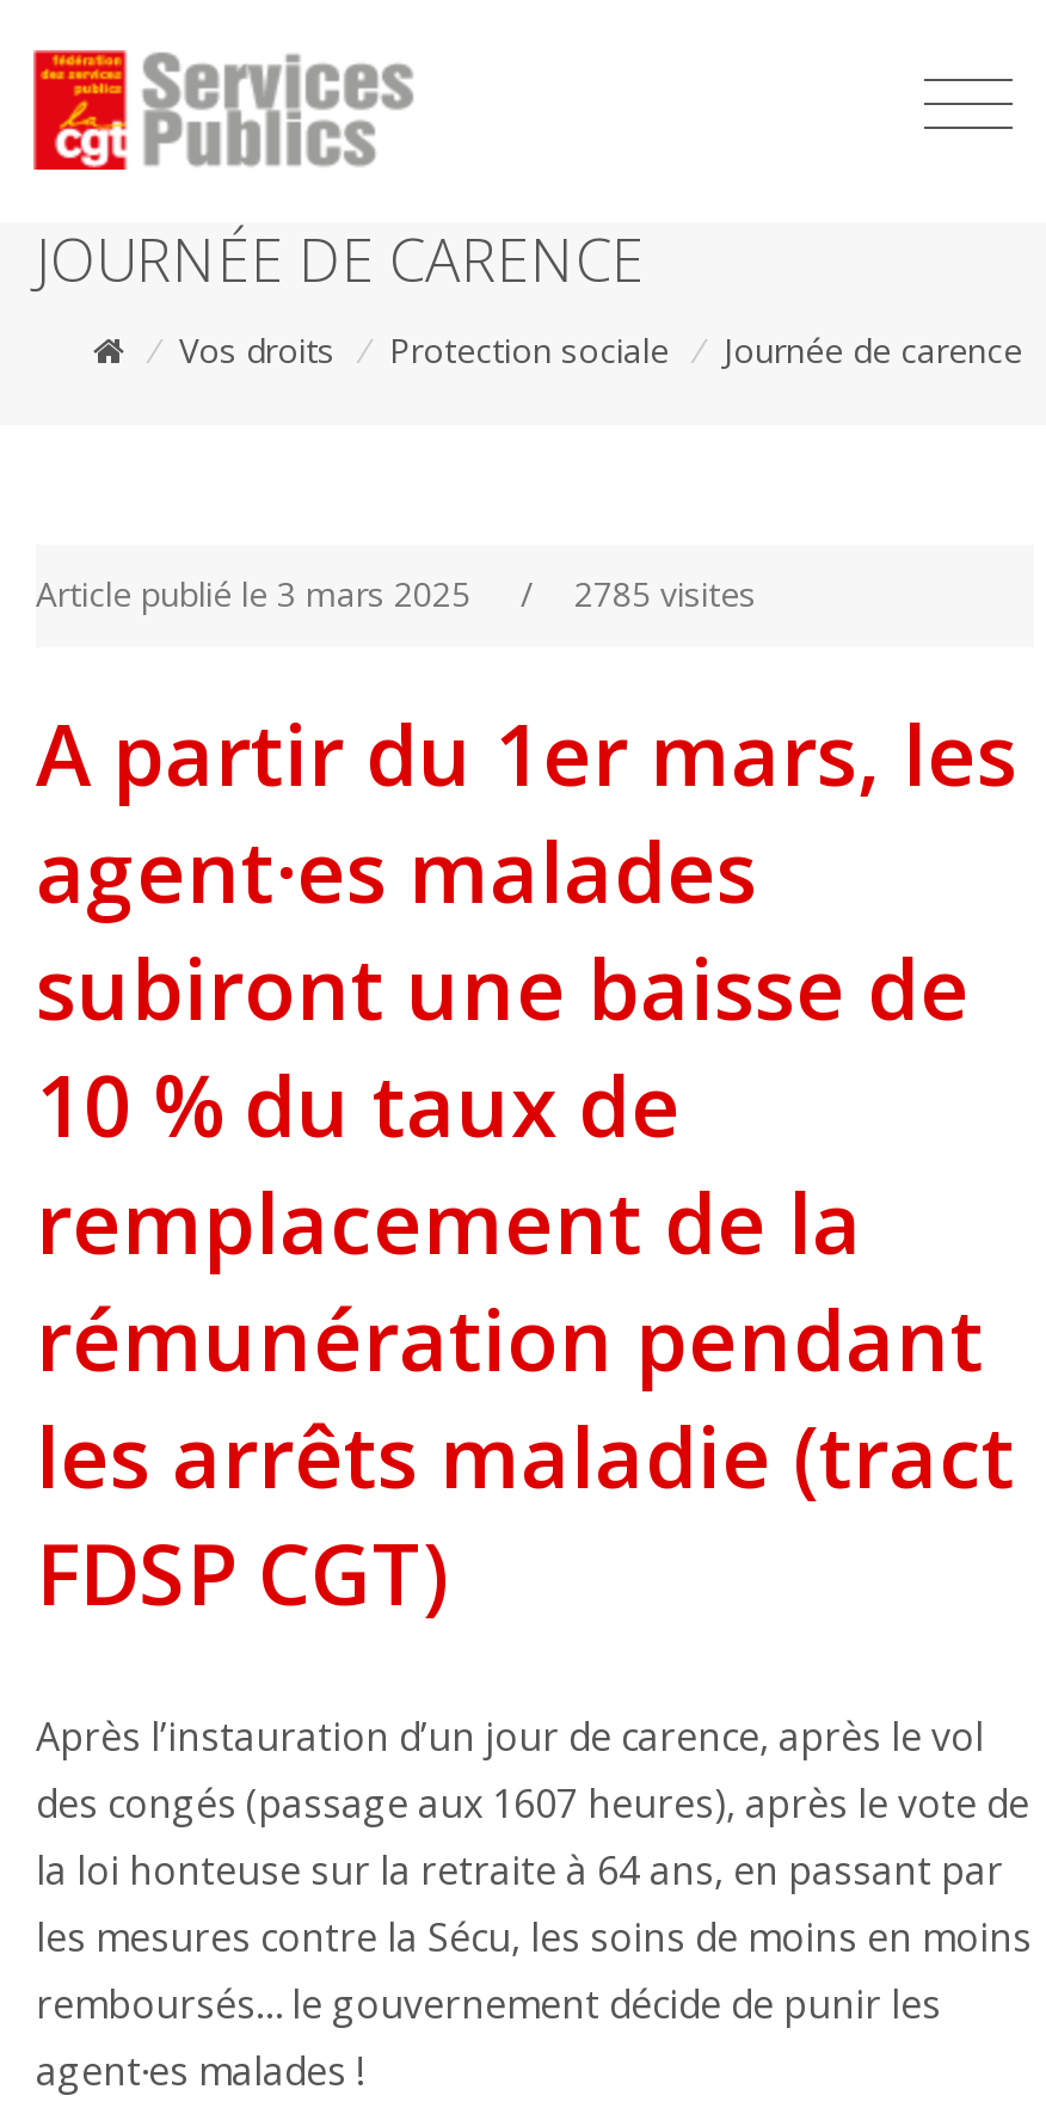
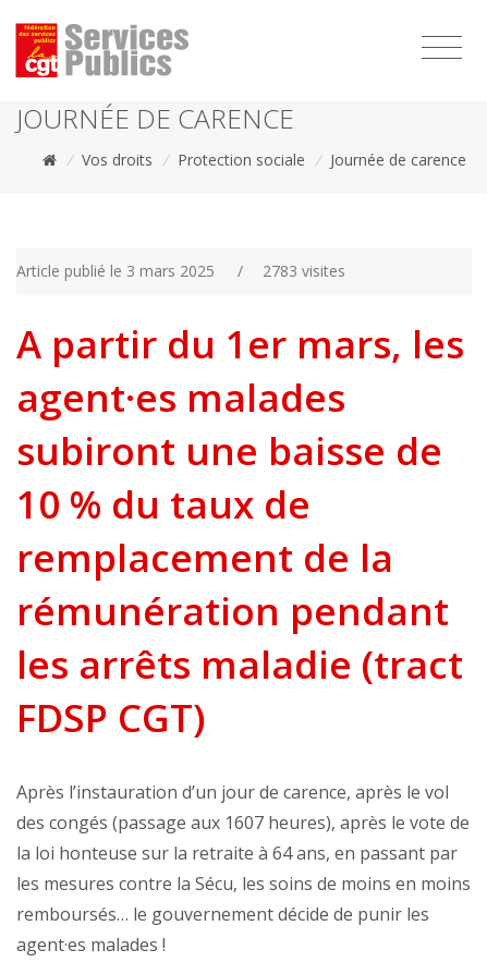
- 2785 visites
+ 2783 visites
